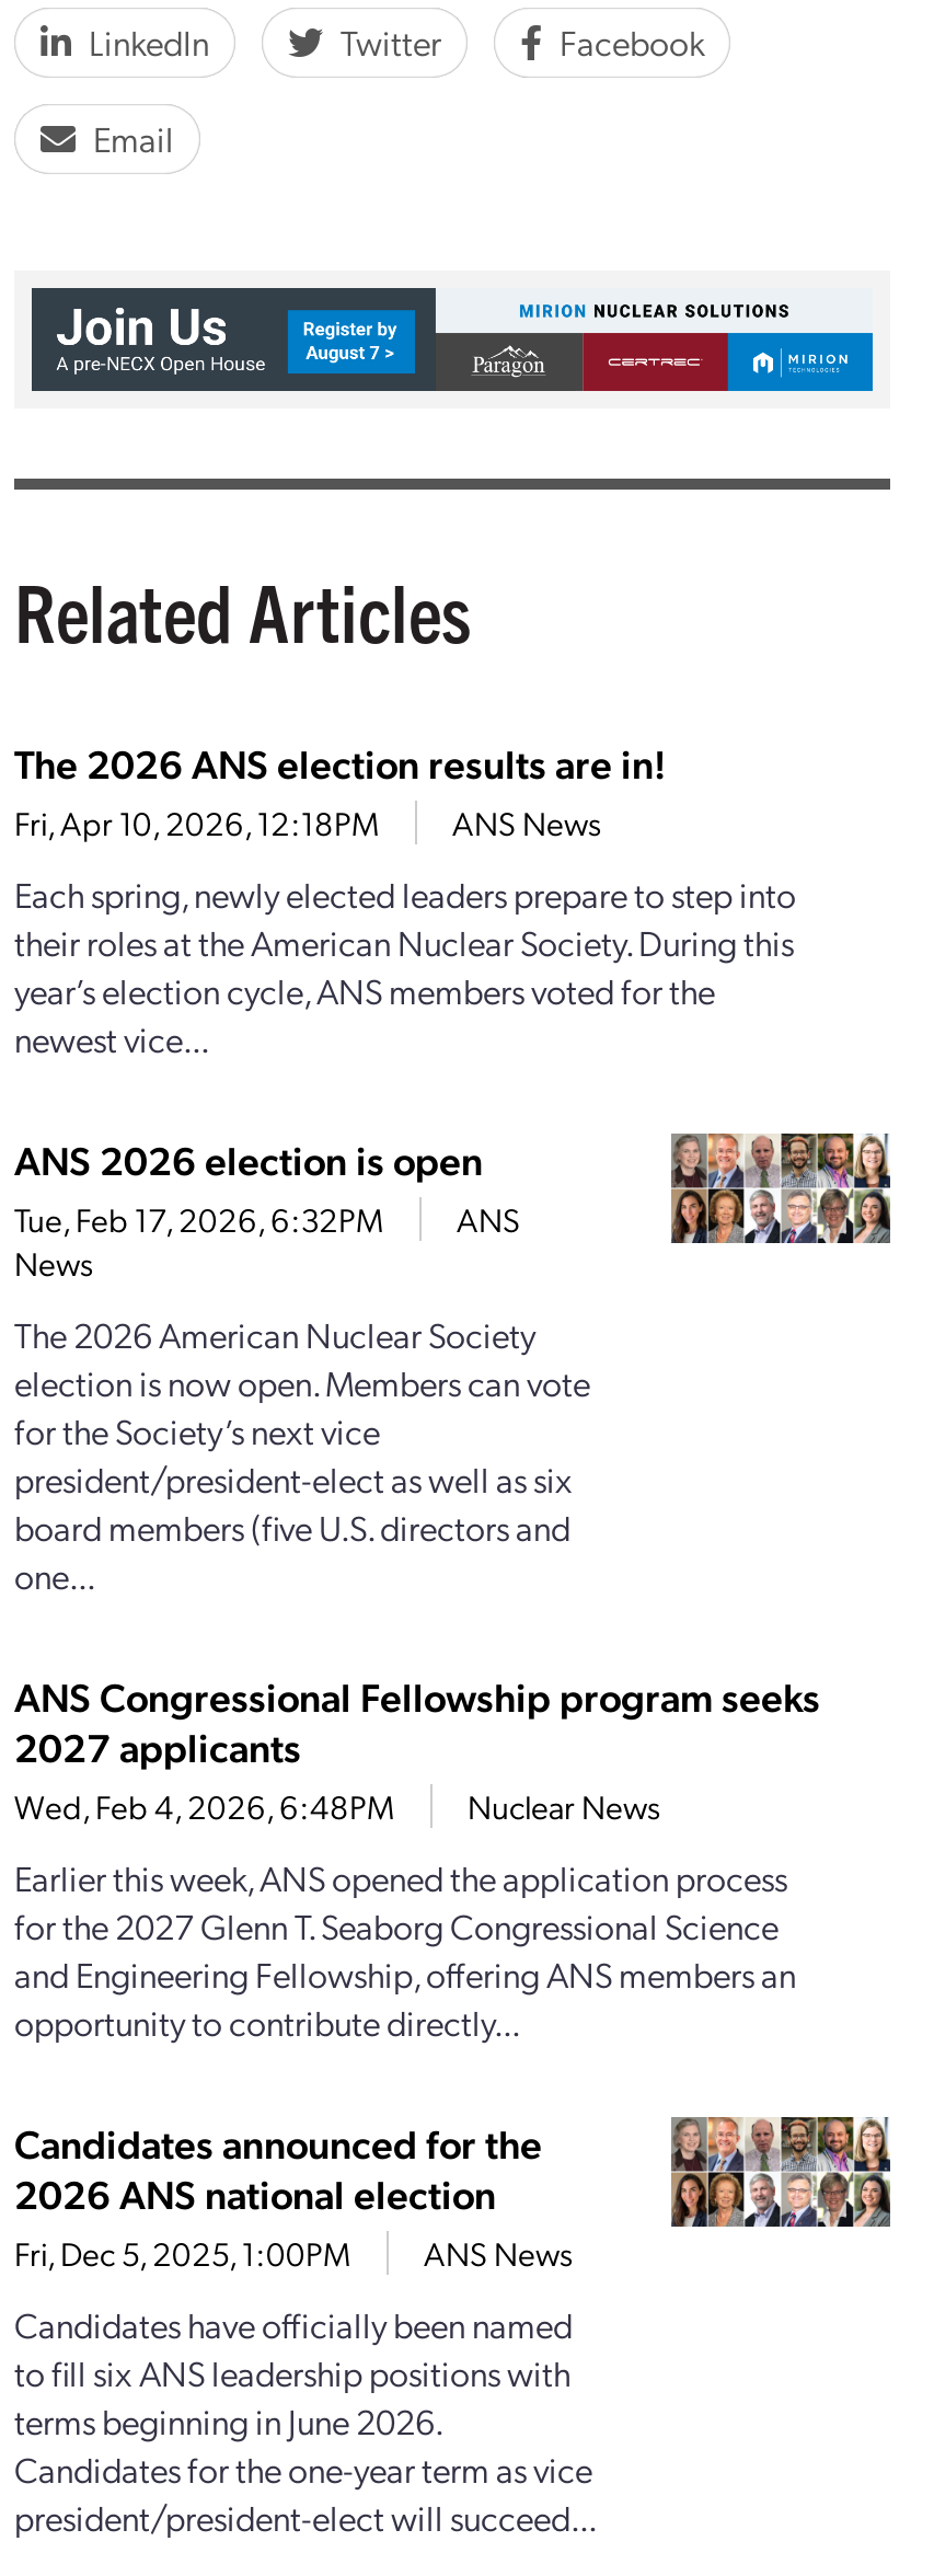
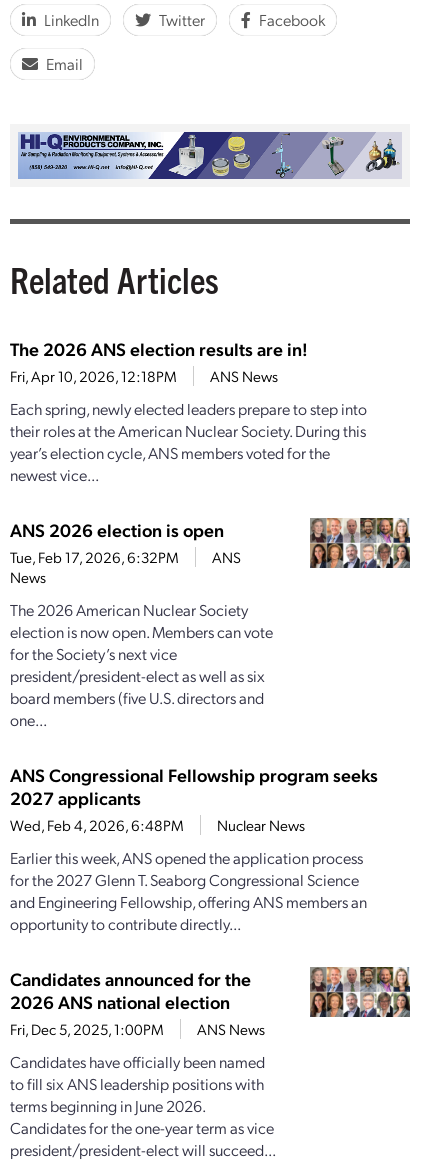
- [image]
+ [image]
